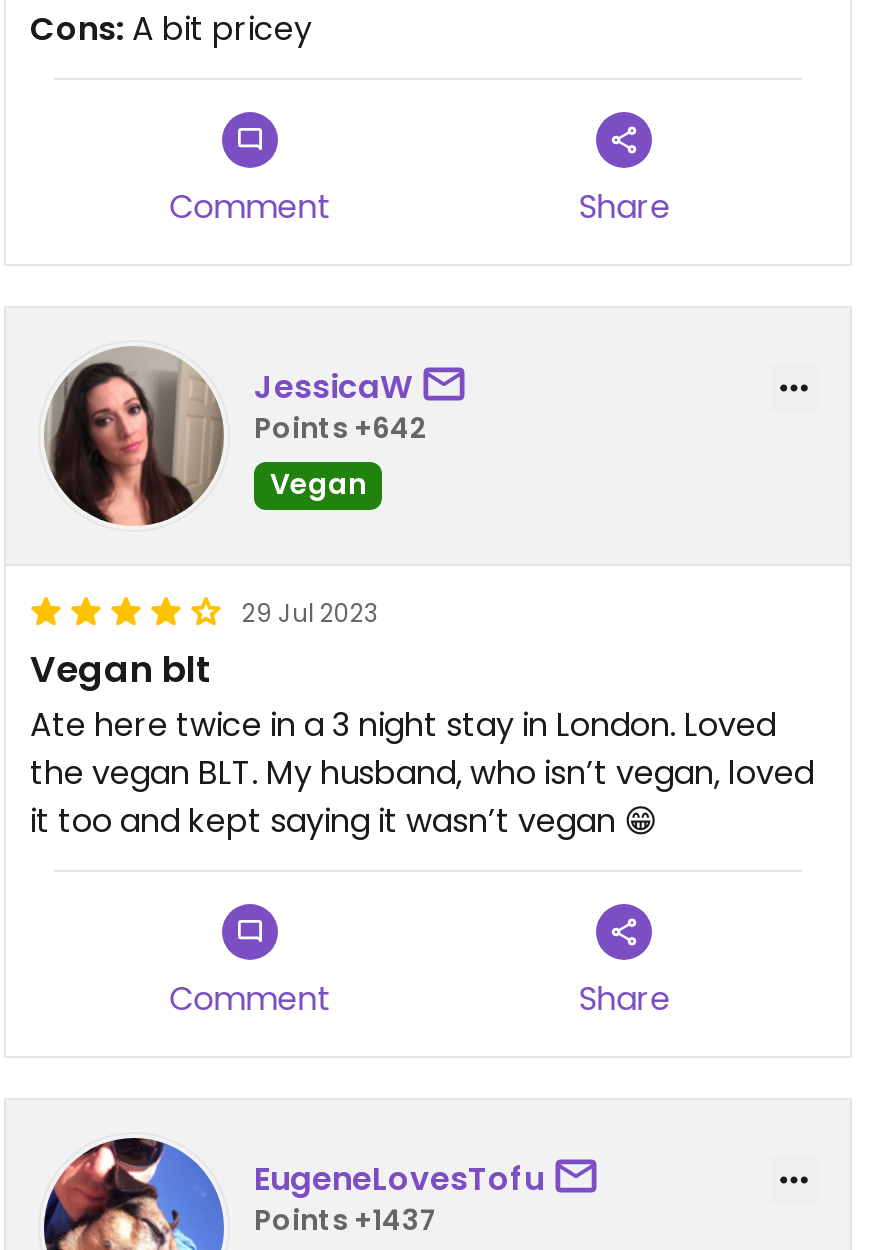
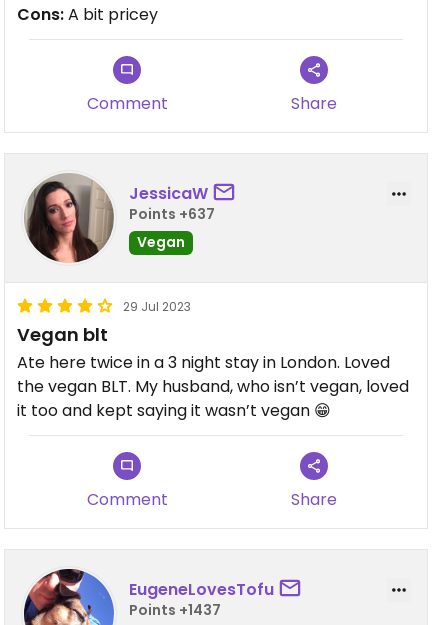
- Points +642
+ Points +637
